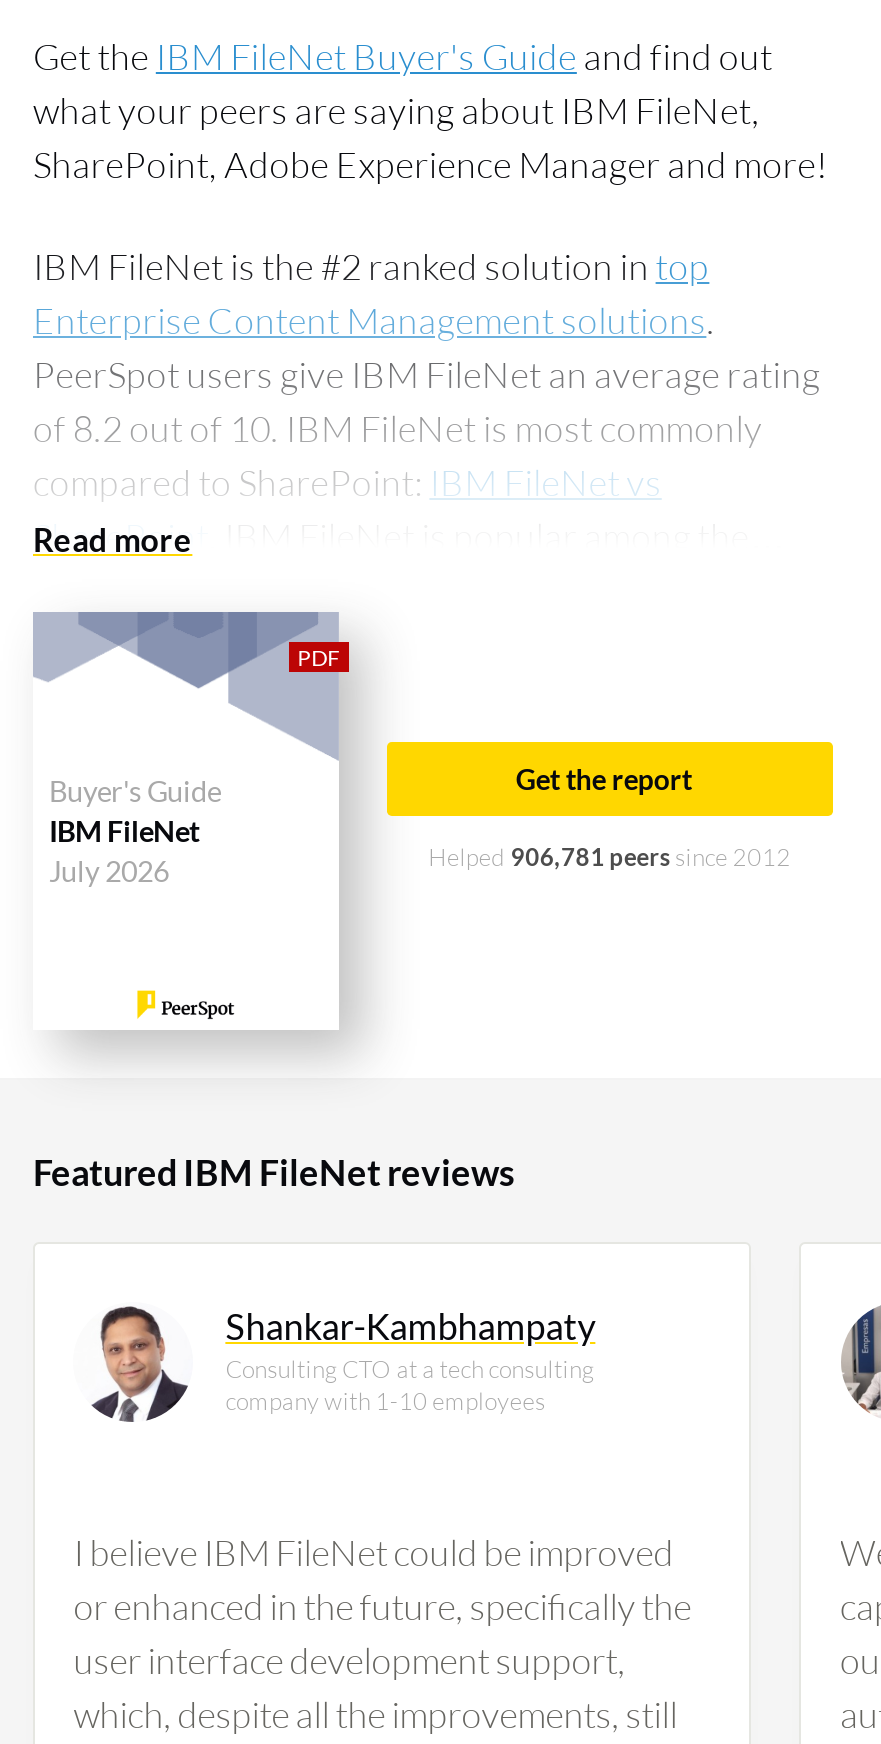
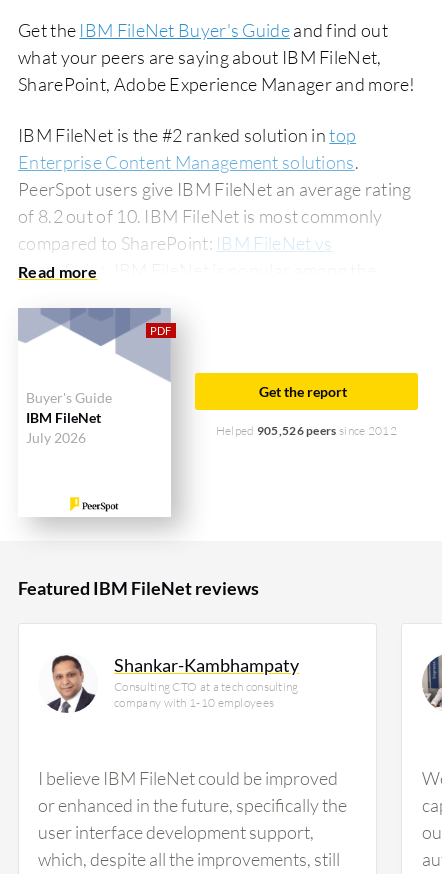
- Helped 906,781 peers since 2012
+ Helped 905,526 peers since 2012
